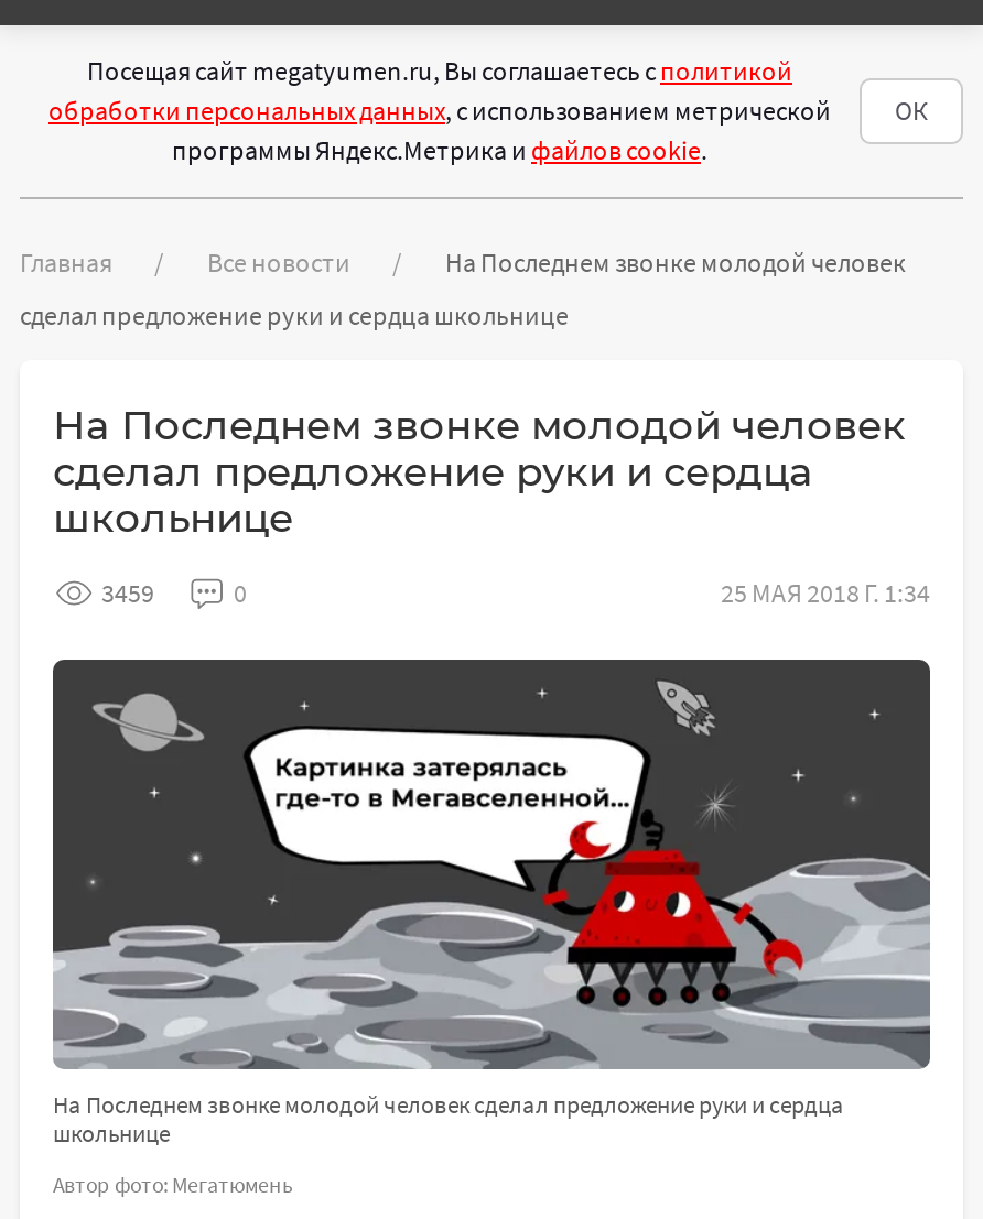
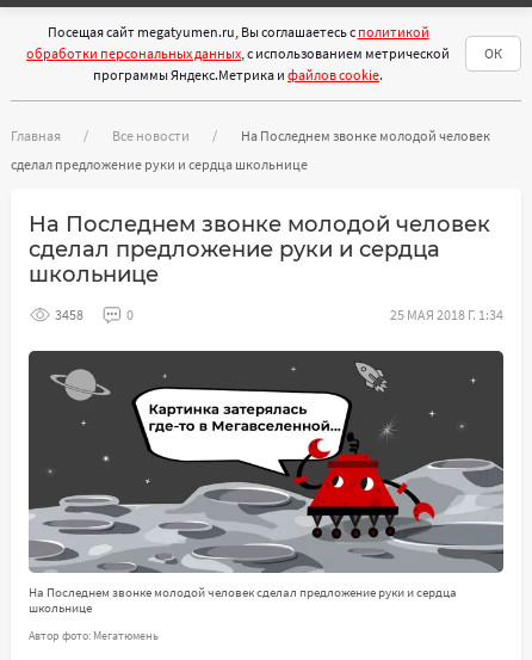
- 3459
+ 3458
